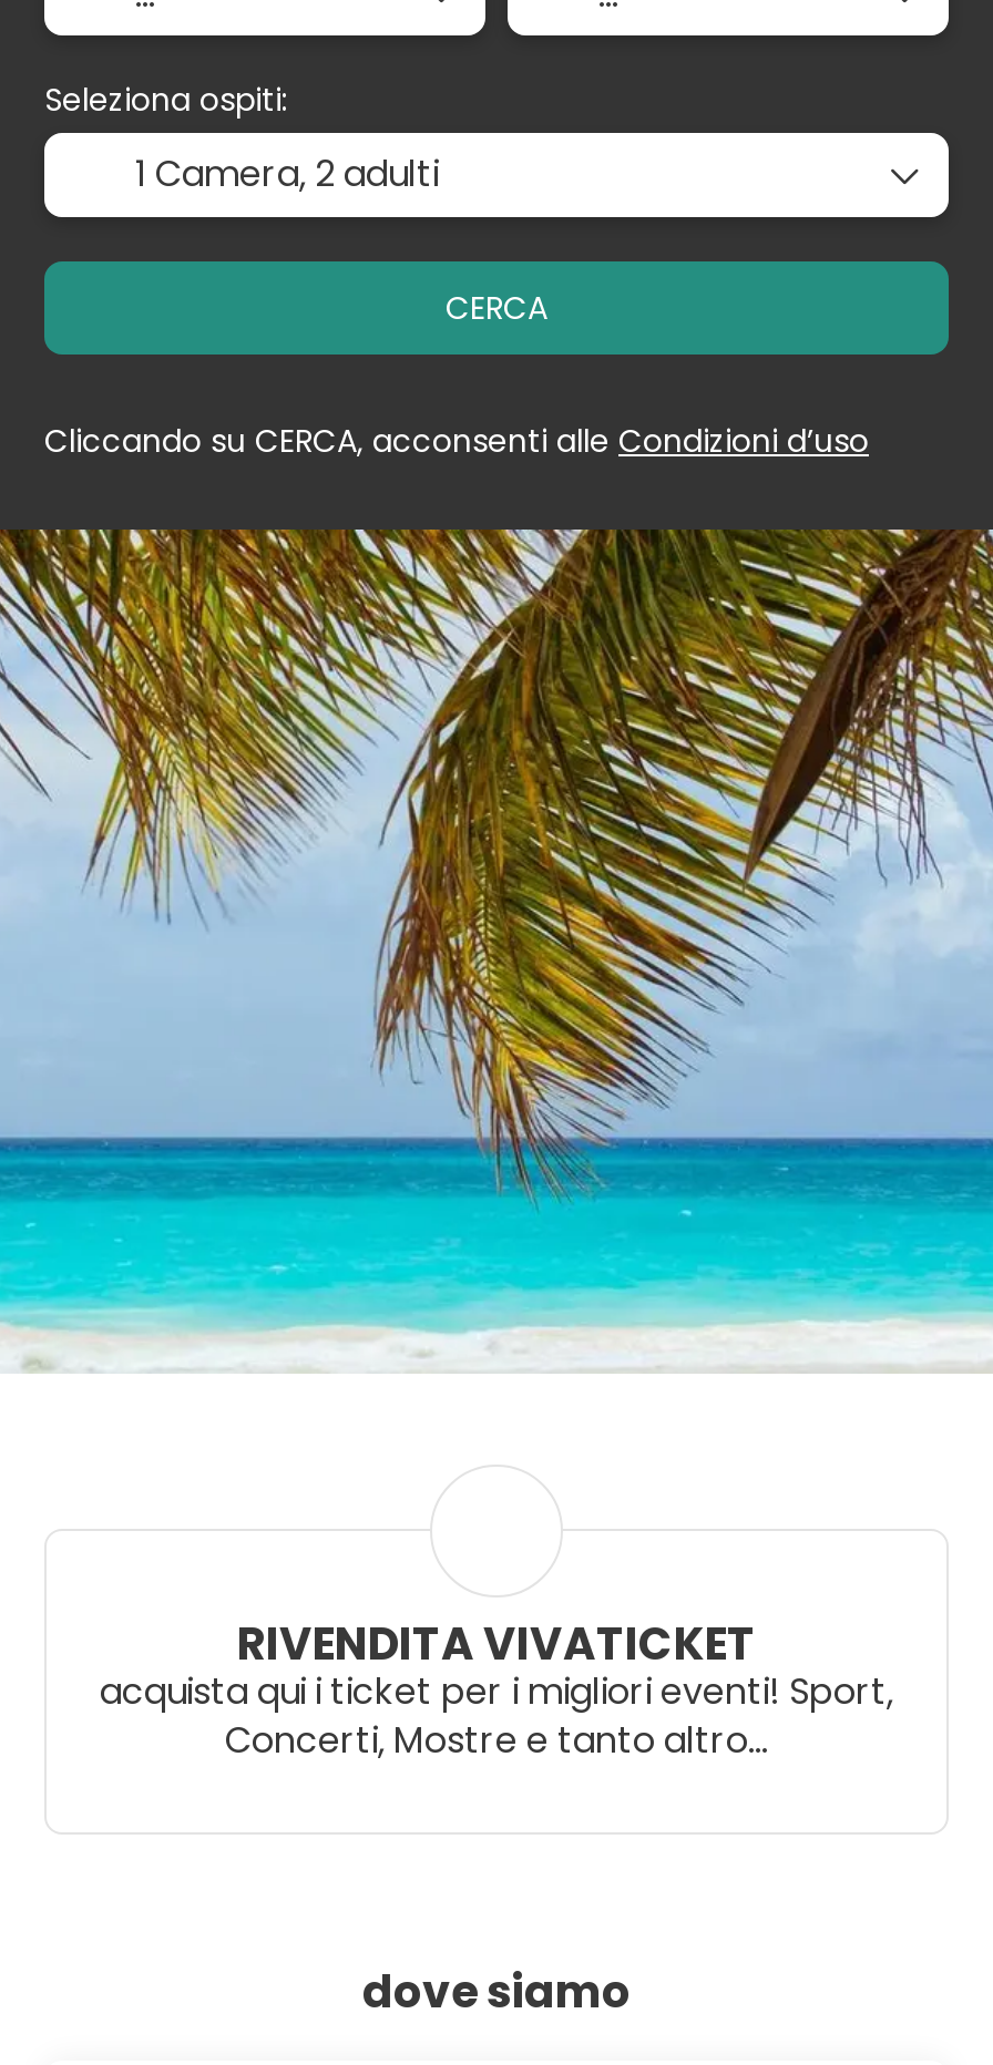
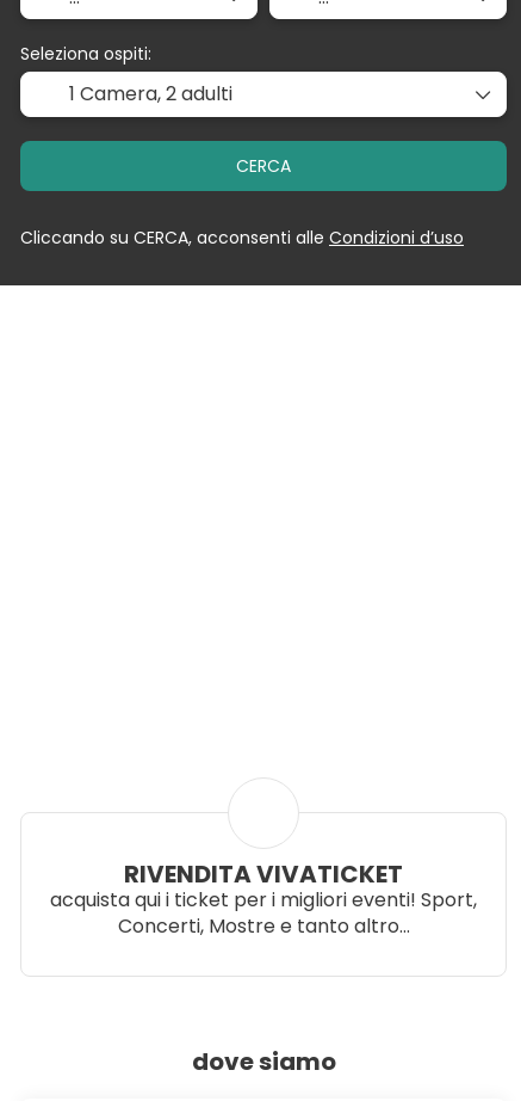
- [image]
